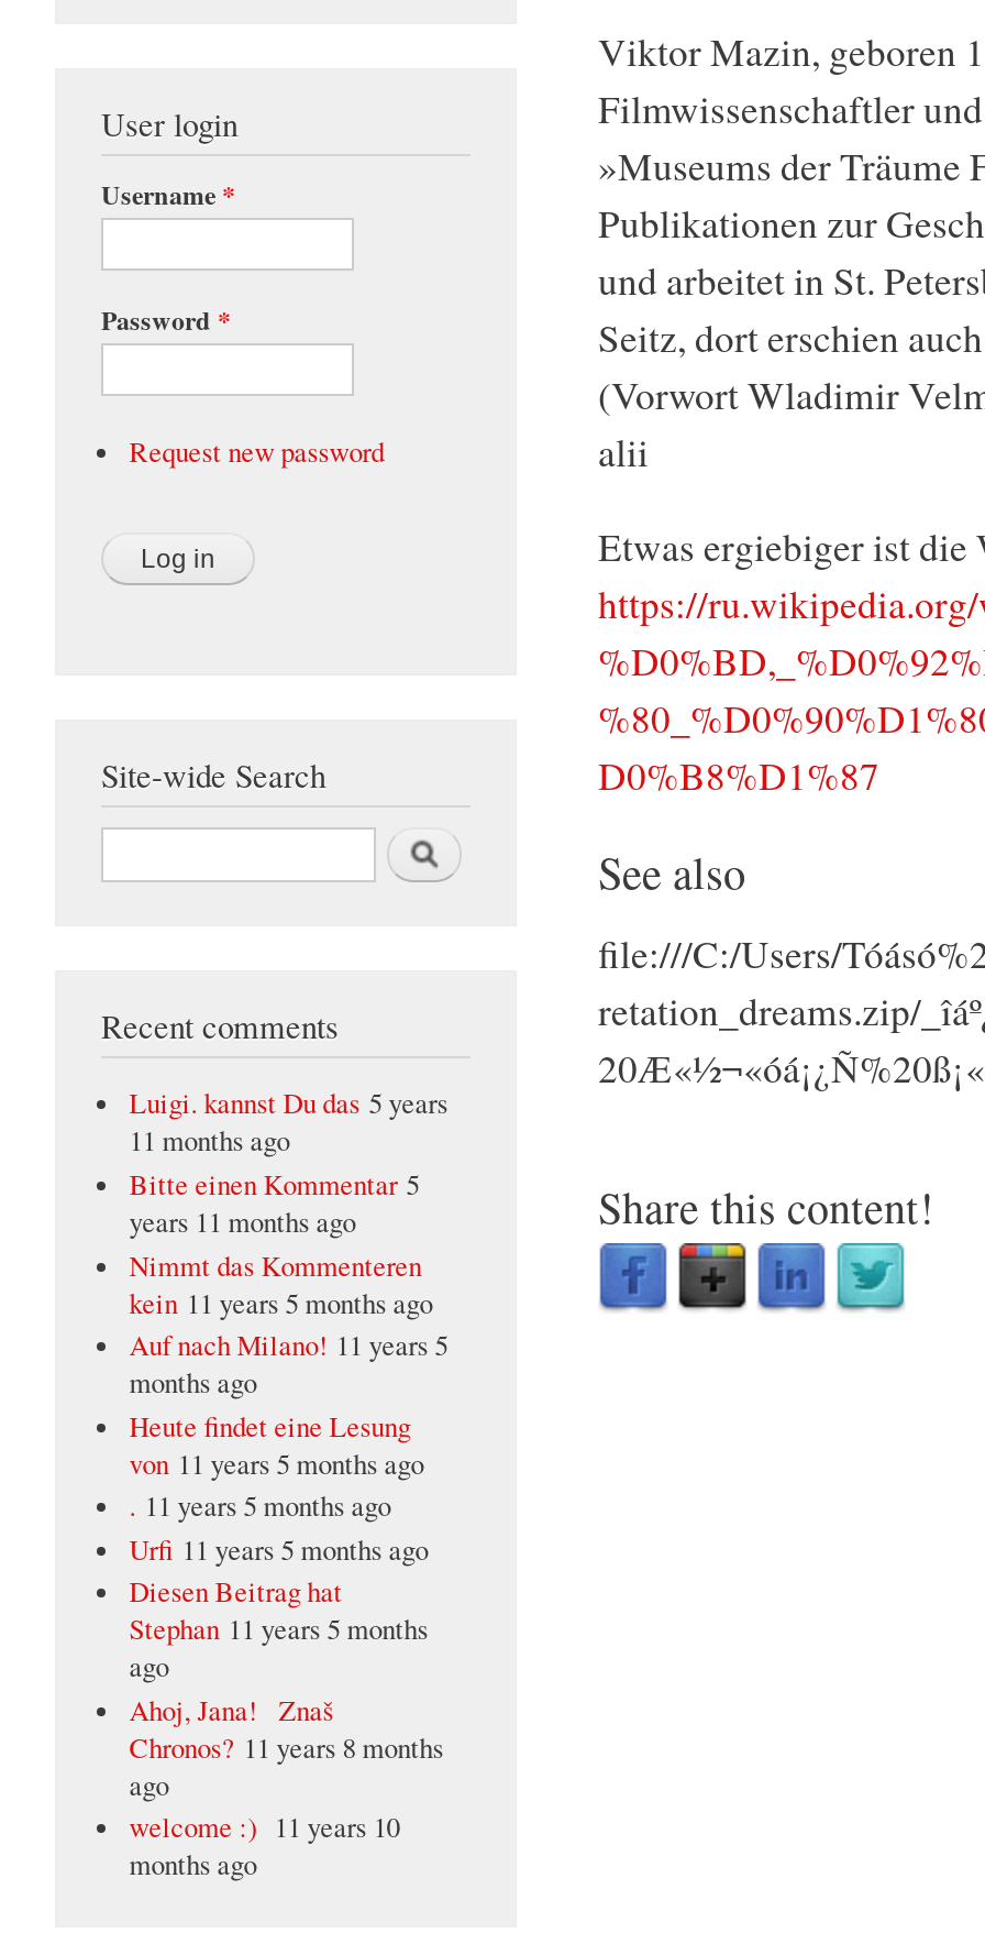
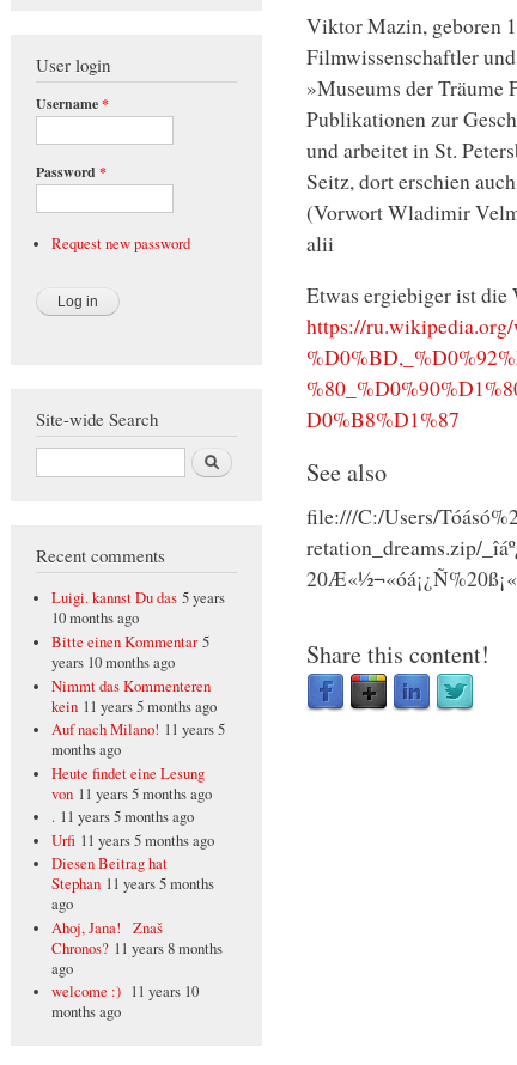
- 11 months ago
+ 10 months ago

- years 11 months ago
+ years 10 months ago
